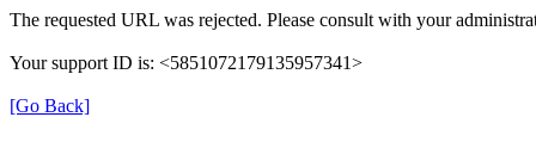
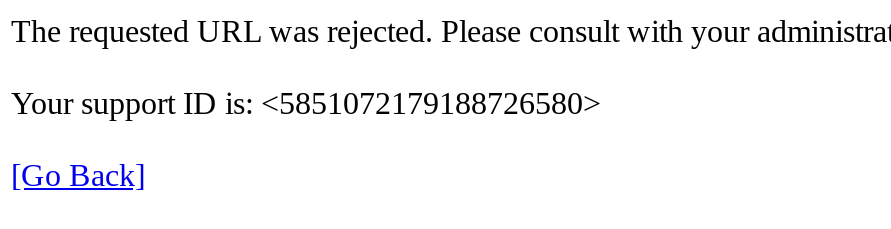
- Your support ID is: <5851072179135957341>
+ Your support ID is: <5851072179188726580>
